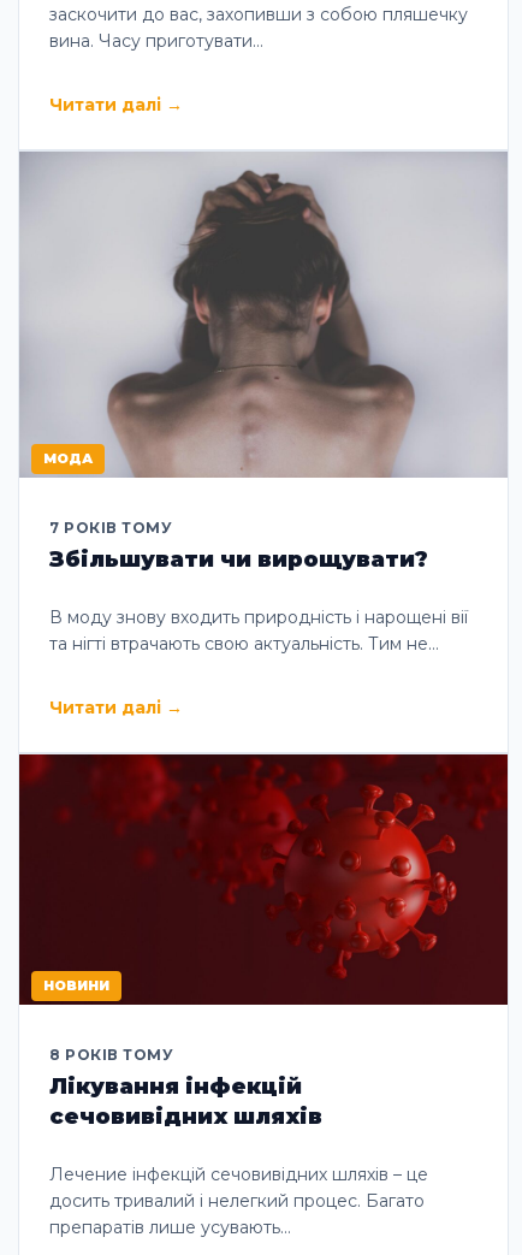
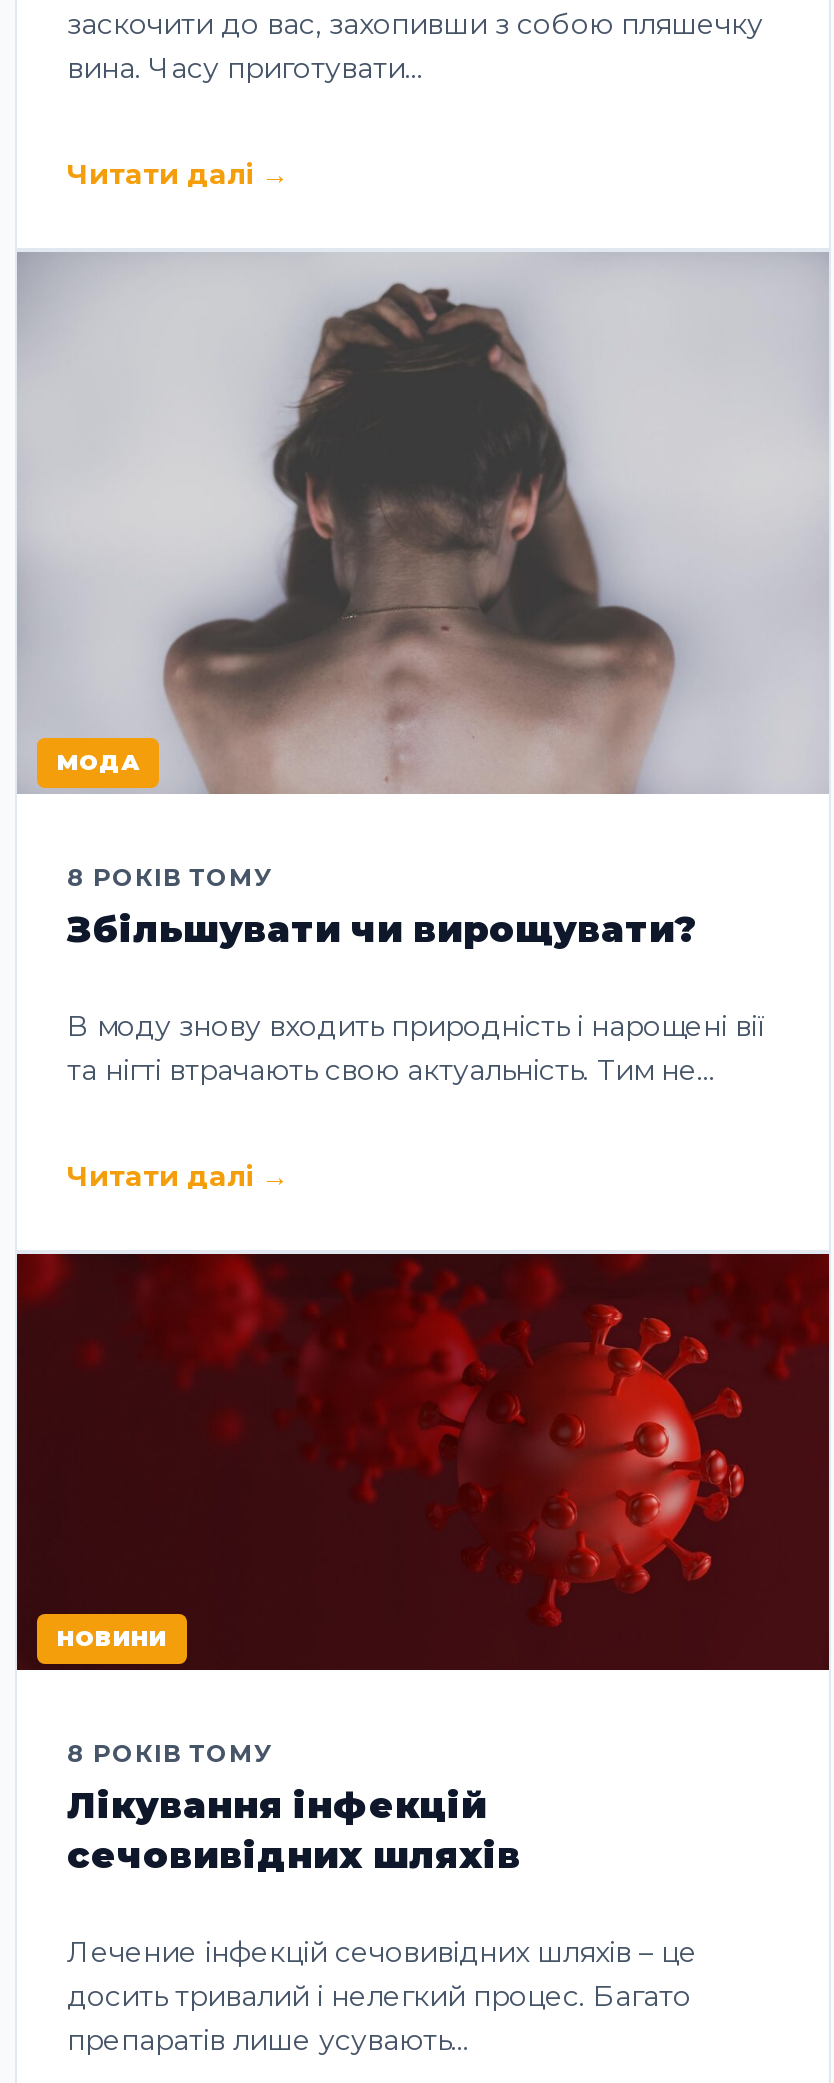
- 7 РОКІВ ТОМУ
+ 8 РОКІВ ТОМУ
